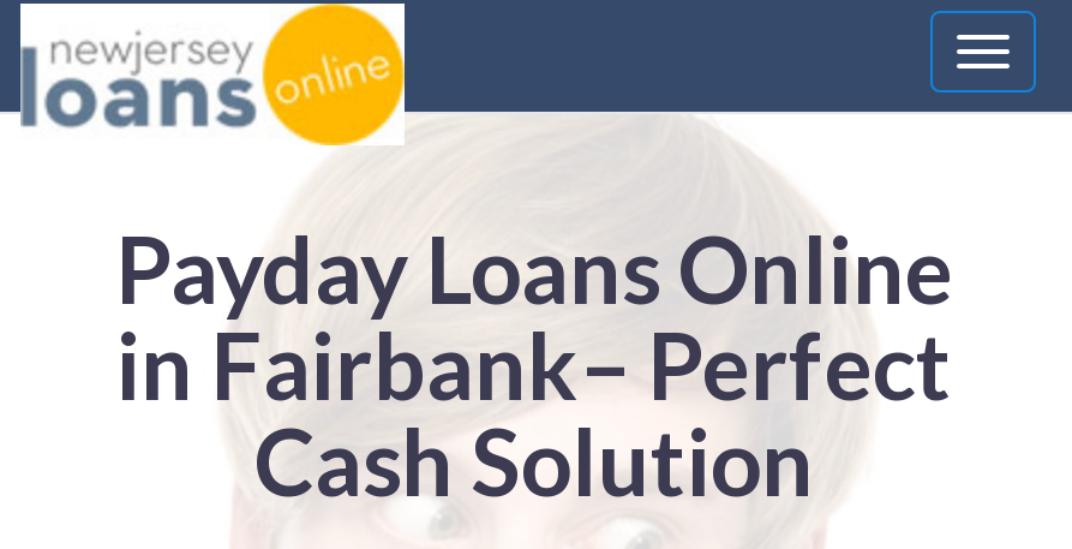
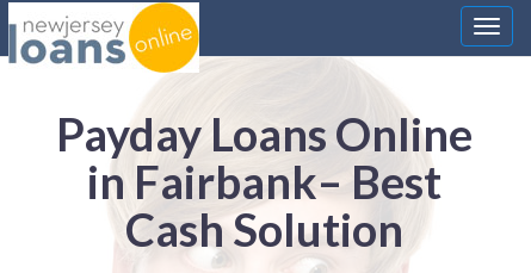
- in Fairbank– Perfect
+ in Fairbank– Best
